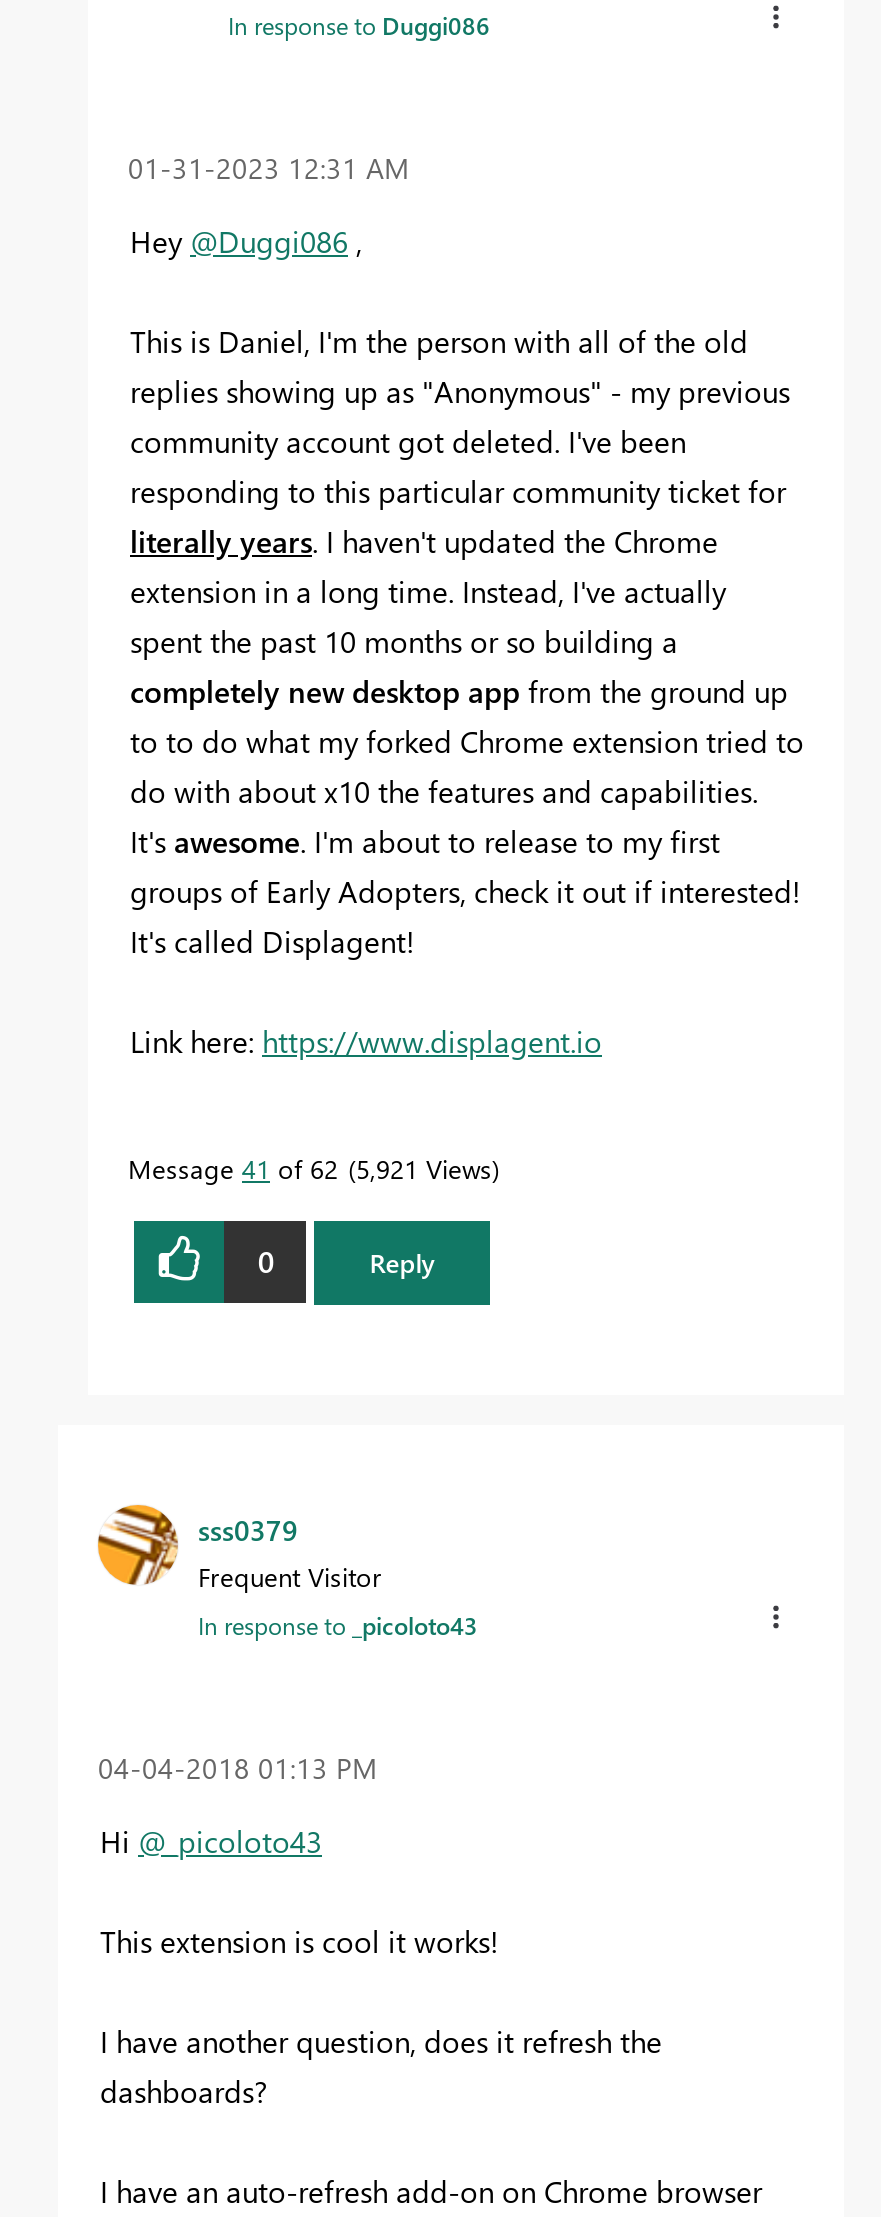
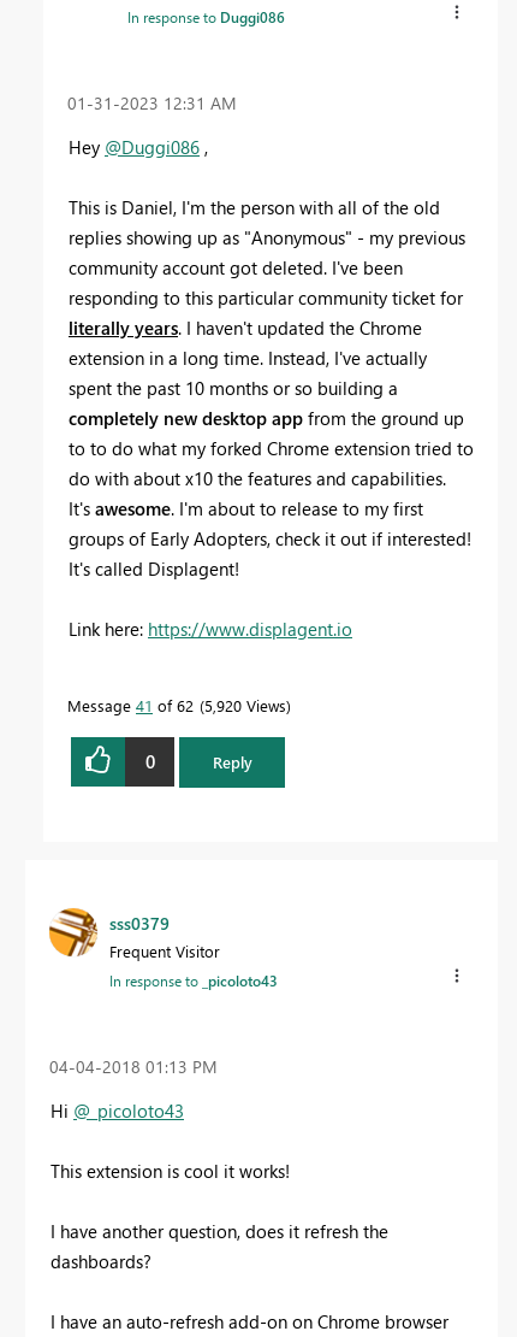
- Message 41 of 62 5,921 Views
+ Message 41 of 62 5,920 Views
